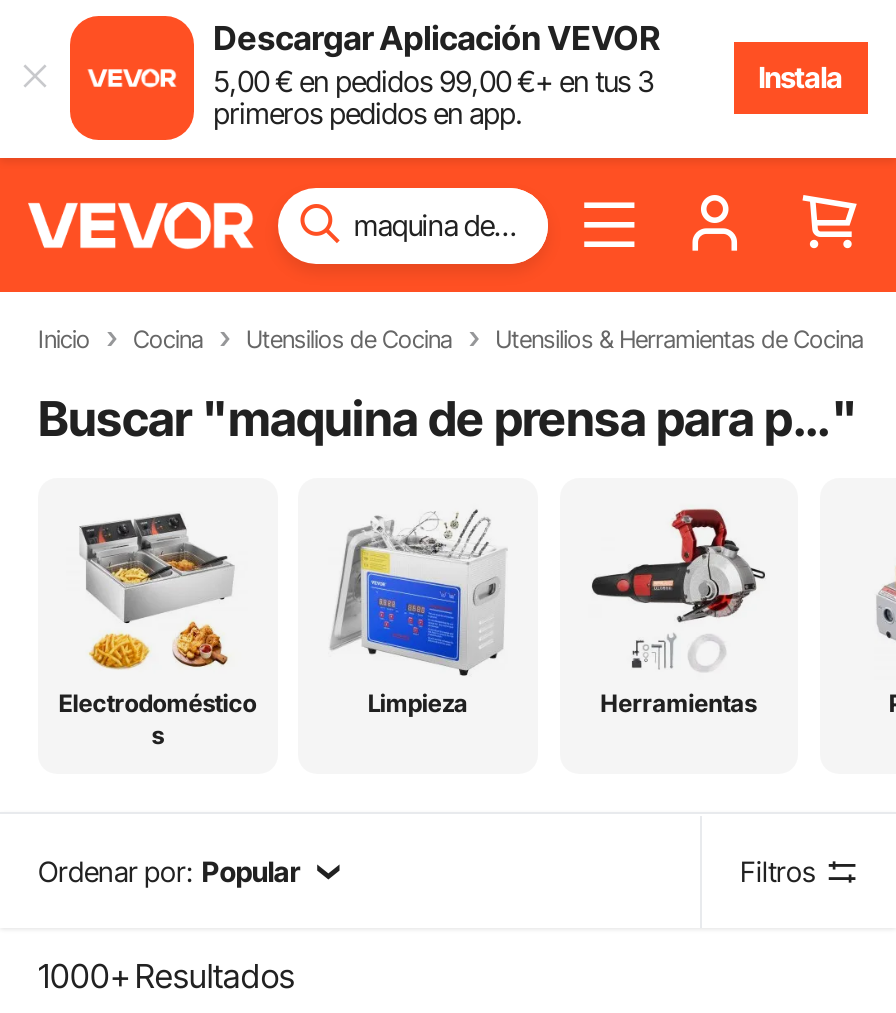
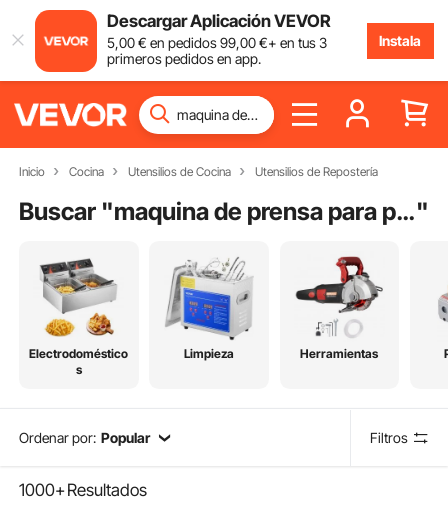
- Utensilios & Herramientas de Cocina
+ Utensilios de Repostería
